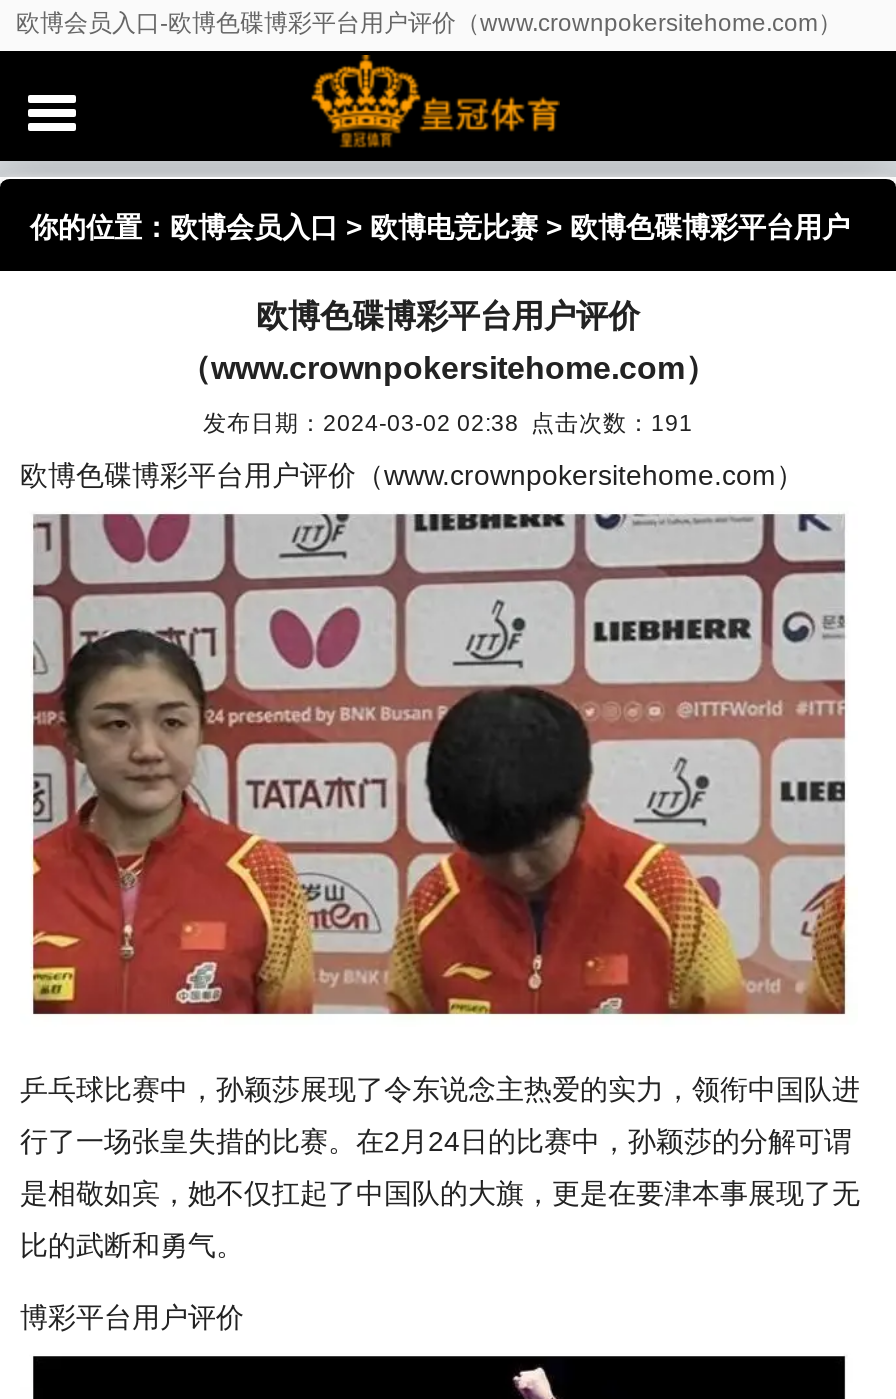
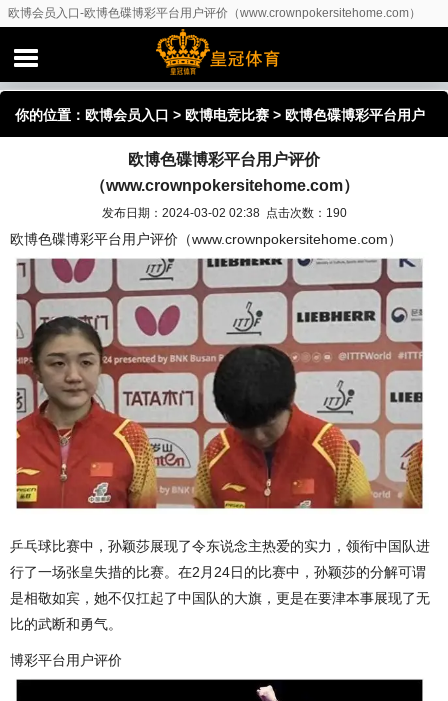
- 发布日期：2024-03-02 02:38 点击次数：191
+ 发布日期：2024-03-02 02:38 点击次数：190
